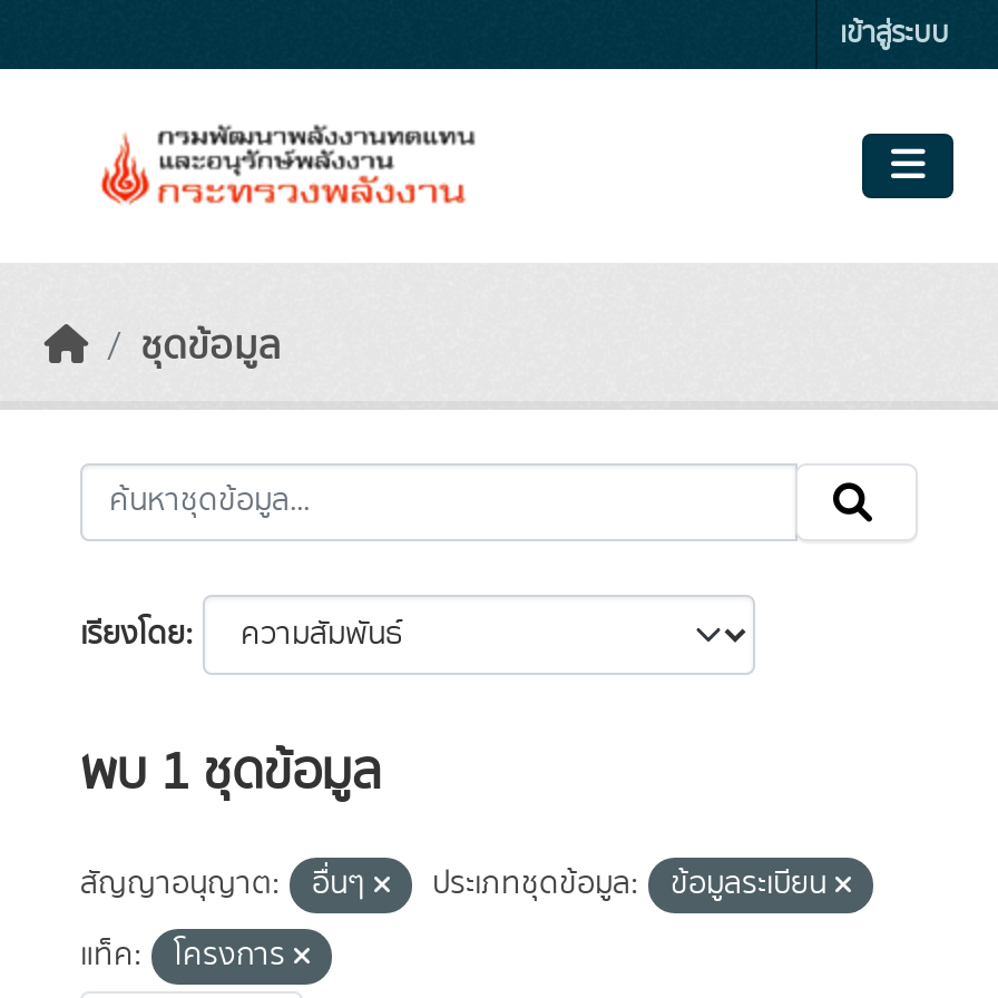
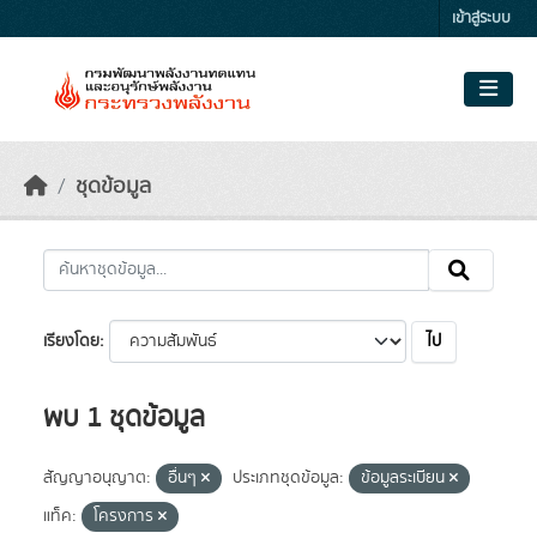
+ ไป
